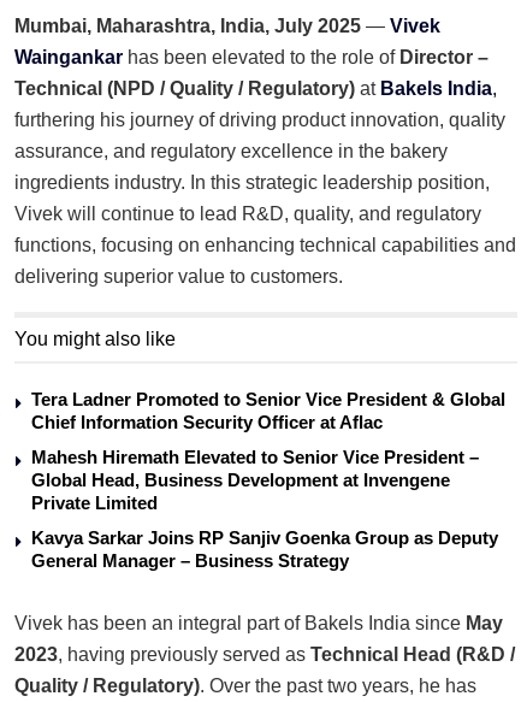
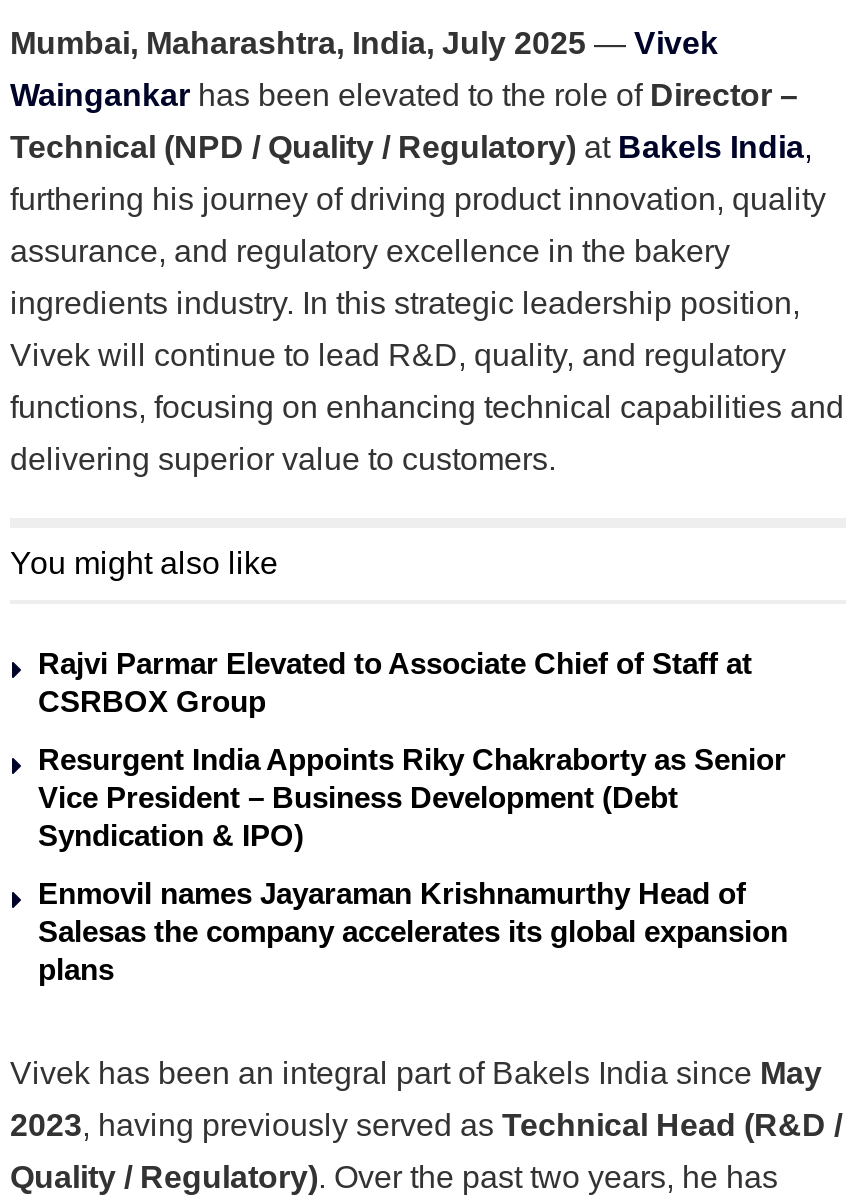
- Tera Ladner Promoted to Senior Vice President & Global
- Chief Information Security Officer at Aflac
+ Rajvi Parmar Elevated to Associate Chief of Staff at
+ CSRBOX Group

- Mahesh Hiremath Elevated to Senior Vice President –
- Global Head, Business Development at Invengene
- Private Limited
+ Resurgent India Appoints Riky Chakraborty as Senior
+ Vice President – Business Development (Debt
+ Syndication & IPO)

- Kavya Sarkar Joins RP Sanjiv Goenka Group as Deputy
- General Manager – Business Strategy
+ Enmovil names Jayaraman Krishnamurthy Head of
+ Salesas the company accelerates its global expansion
+ plans
